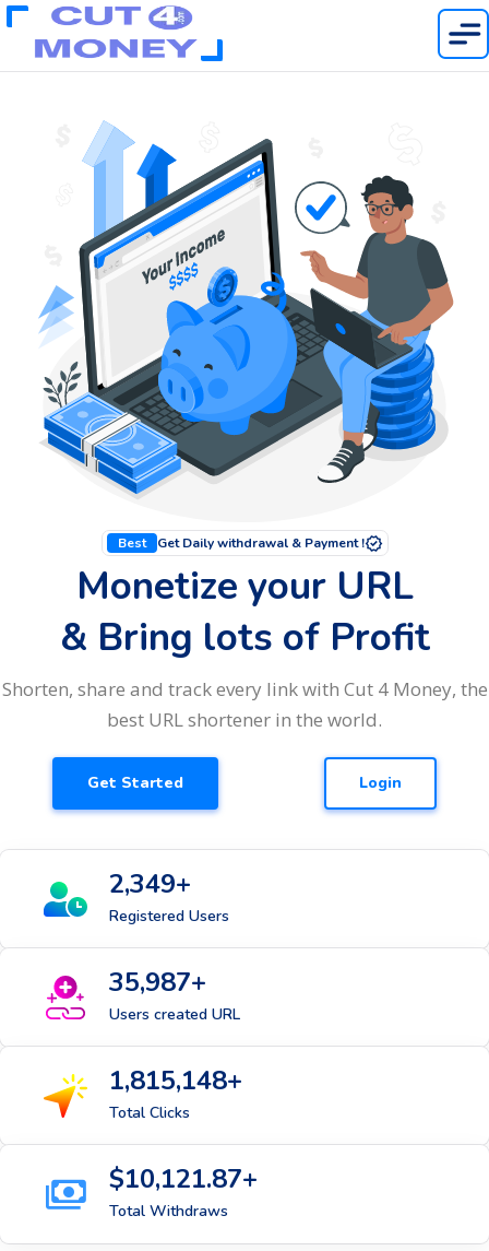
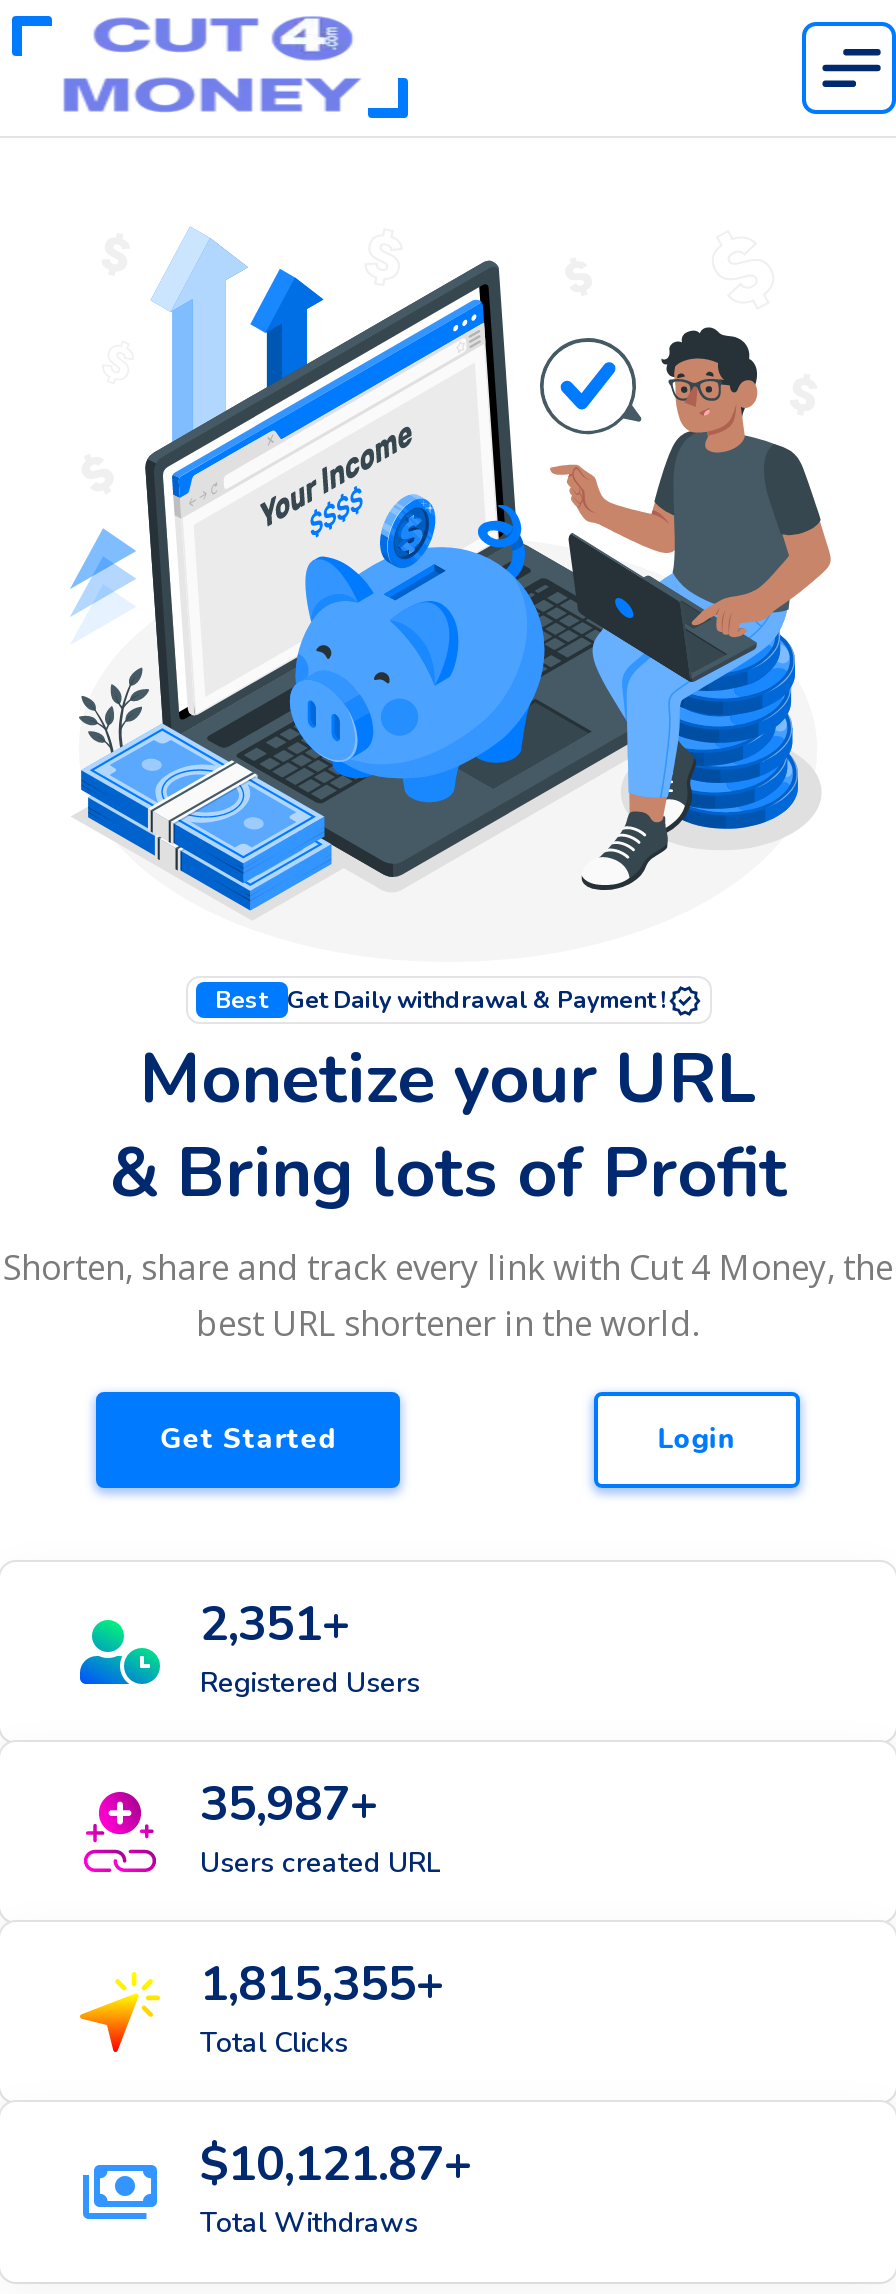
- 2,349+
+ 2,351+

- 1,815,148+
+ 1,815,355+
